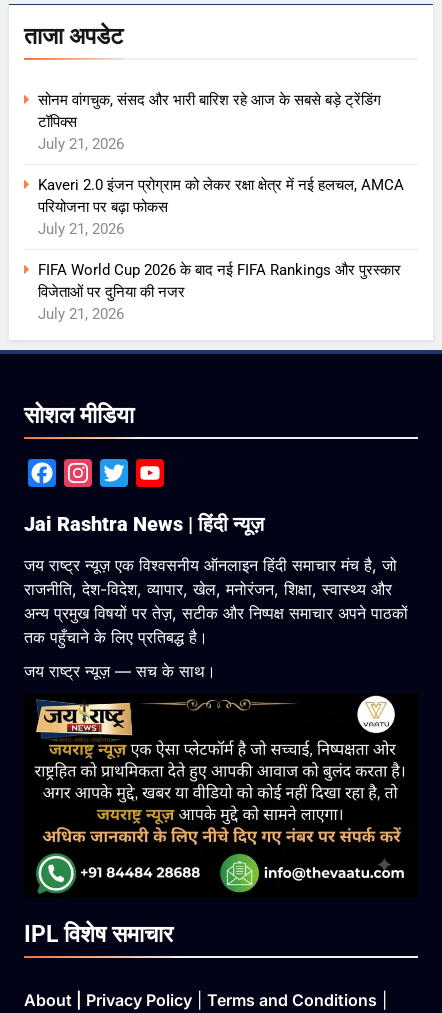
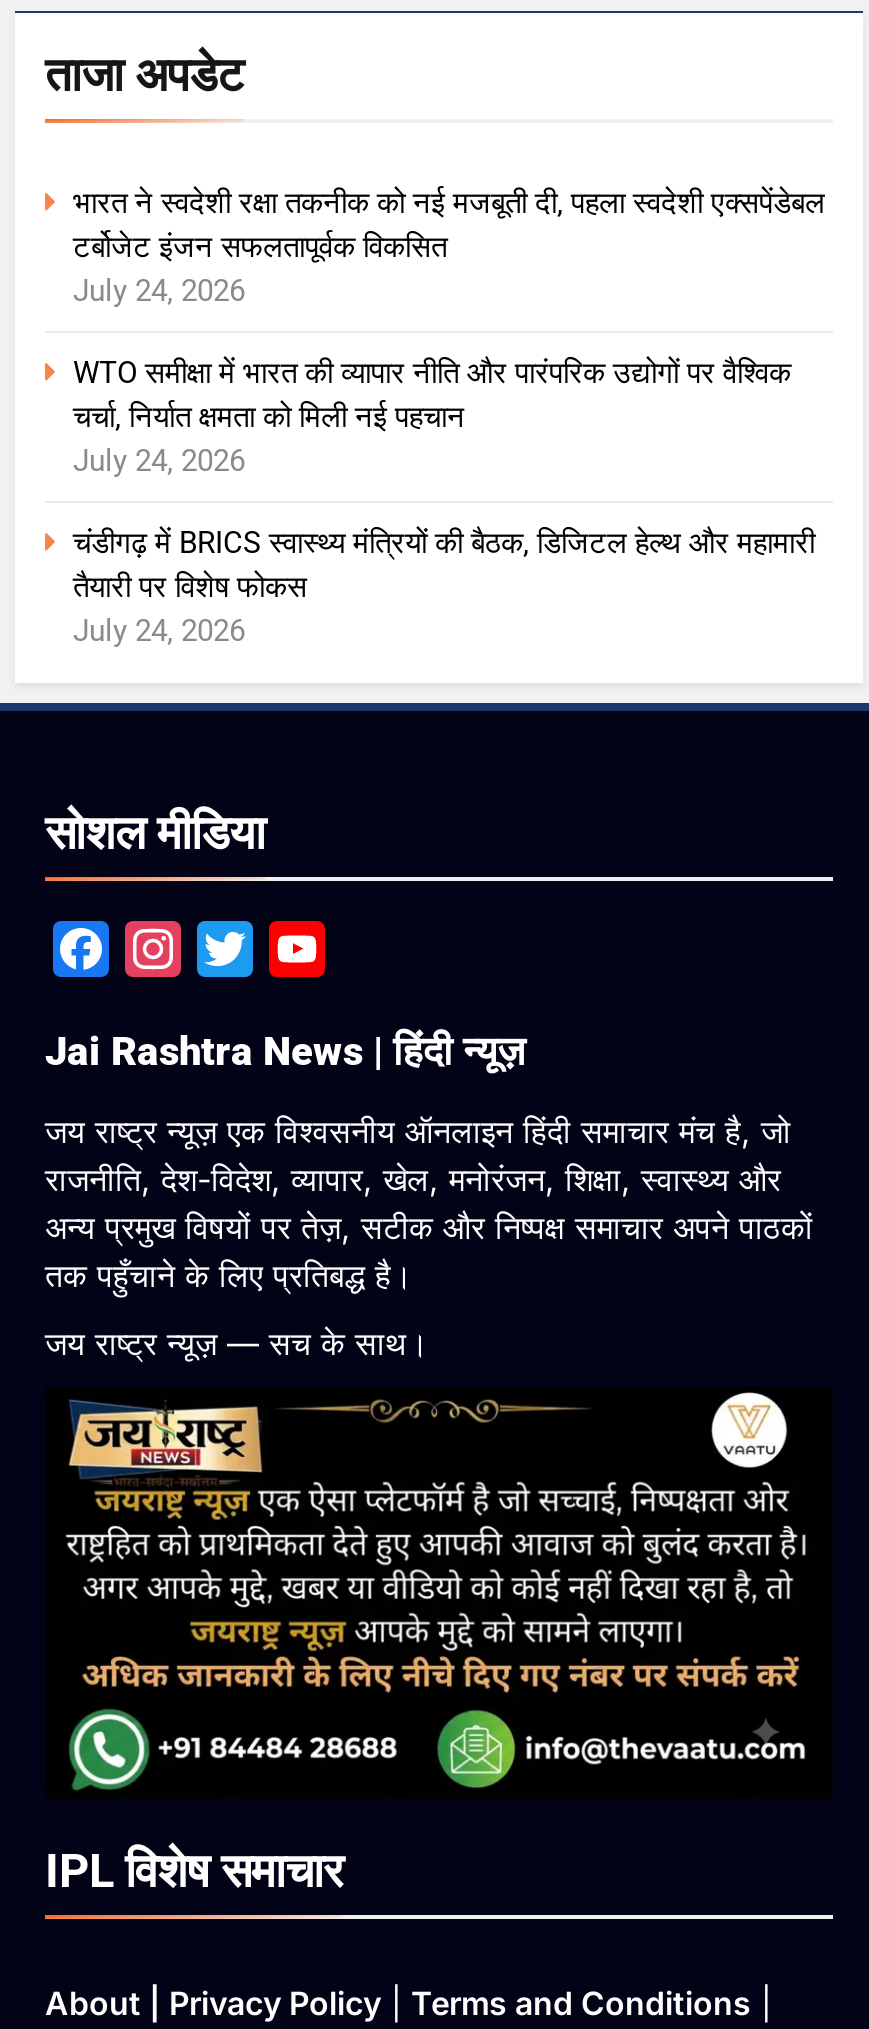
- सोनम वांगचुक, संसद और भारी बारिश रहे आज के सबसे बड़े ट्रेंडिंग
- टॉपिक्स
- July 21, 2026
+ भारत ने स्वदेशी रक्षा तकनीक को नई मजबूती दी, पहला स्वदेशी एक्सपेंडेबल
+ टर्बोजेट इंजन सफलतापूर्वक विकसित
+ July 24, 2026

- Kaveri 2.0 इंजन प्रोग्राम को लेकर रक्षा क्षेत्र में नई हलचल, AMCA
- परियोजना पर बढ़ा फोकस
- July 21, 2026
+ WTO समीक्षा में भारत की व्यापार नीति और पारंपरिक उद्योगों पर वैश्विक
+ चर्चा, निर्यात क्षमता को मिली नई पहचान
+ July 24, 2026

- FIFA World Cup 2026 के बाद नई FIFA Rankings और पुरस्कार
- विजेताओं पर दुनिया की नजर
- July 21, 2026
+ चंडीगढ़ में BRICS स्वास्थ्य मंत्रियों की बैठक, डिजिटल हेल्थ और महामारी
+ तैयारी पर विशेष फोकस
+ July 24, 2026
